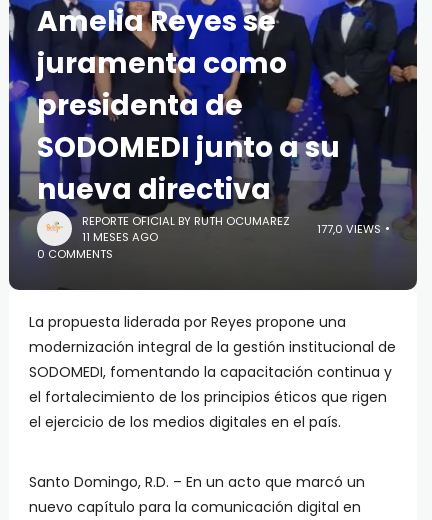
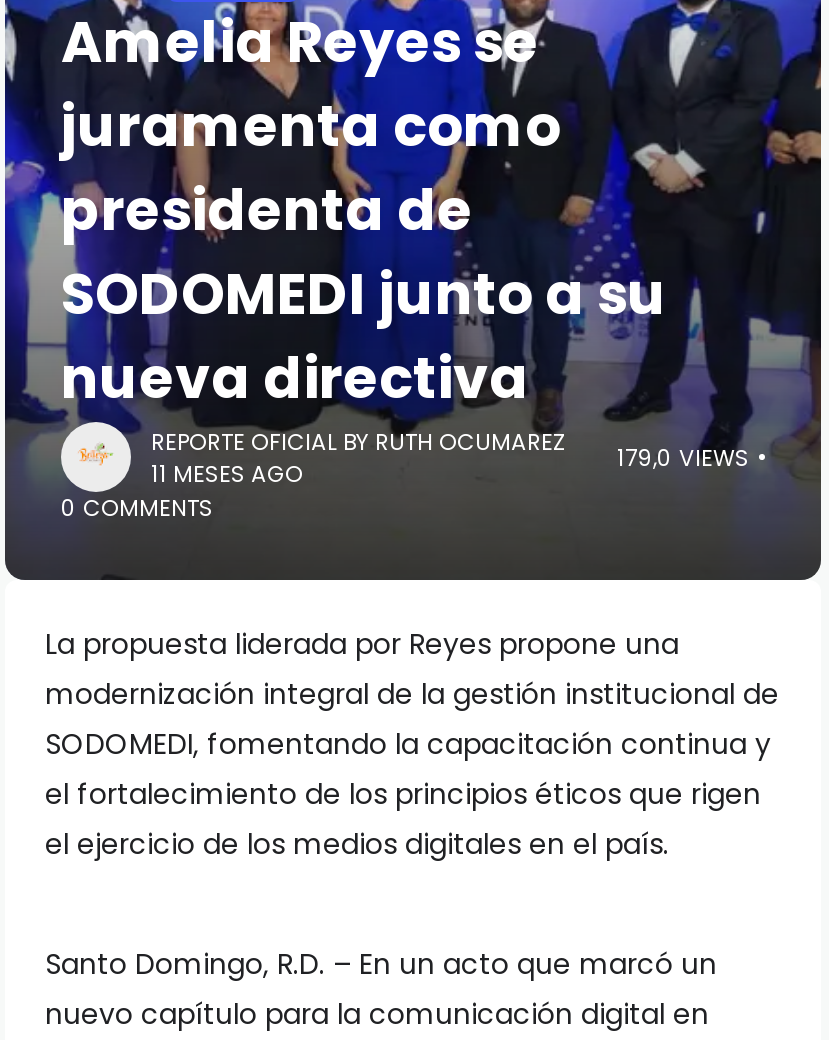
- REPORTE OFICIAL BY RUTH OCUMAREZ 177,0 VIEWS
+ REPORTE OFICIAL BY RUTH OCUMAREZ 179,0 VIEWS
